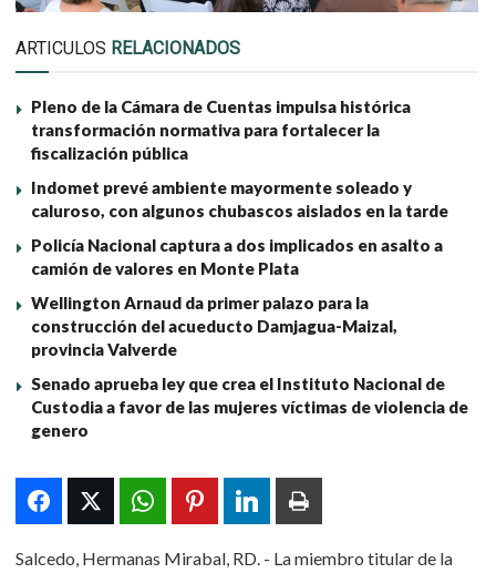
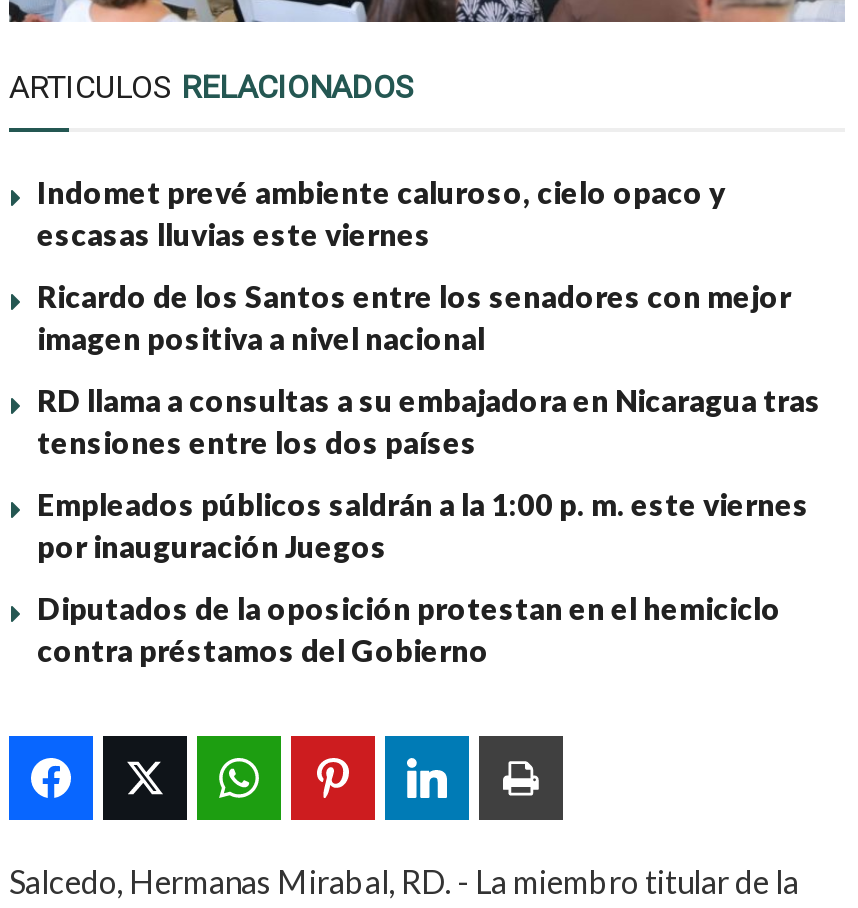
- Pleno de la Cámara de Cuentas impulsa histórica
- transformación normativa para fortalecer la
- fiscalización pública
+ Indomet prevé ambiente caluroso, cielo opaco y
+ escasas lluvias este viernes

- Indomet prevé ambiente mayormente soleado y
- caluroso, con algunos chubascos aislados en la tarde
+ Ricardo de los Santos entre los senadores con mejor
+ imagen positiva a nivel nacional

- Policía Nacional captura a dos implicados en asalto a
- camión de valores en Monte Plata
+ RD llama a consultas a su embajadora en Nicaragua tras
+ tensiones entre los dos países

- Wellington Arnaud da primer palazo para la
- construcción del acueducto Damjagua-Maizal,
- provincia Valverde
+ Empleados públicos saldrán a la 1:00 p. m. este viernes
+ por inauguración Juegos

- Senado aprueba ley que crea el Instituto Nacional de
- Custodia a favor de las mujeres víctimas de violencia de
- genero
+ Diputados de la oposición protestan en el hemiciclo
+ contra préstamos del Gobierno
